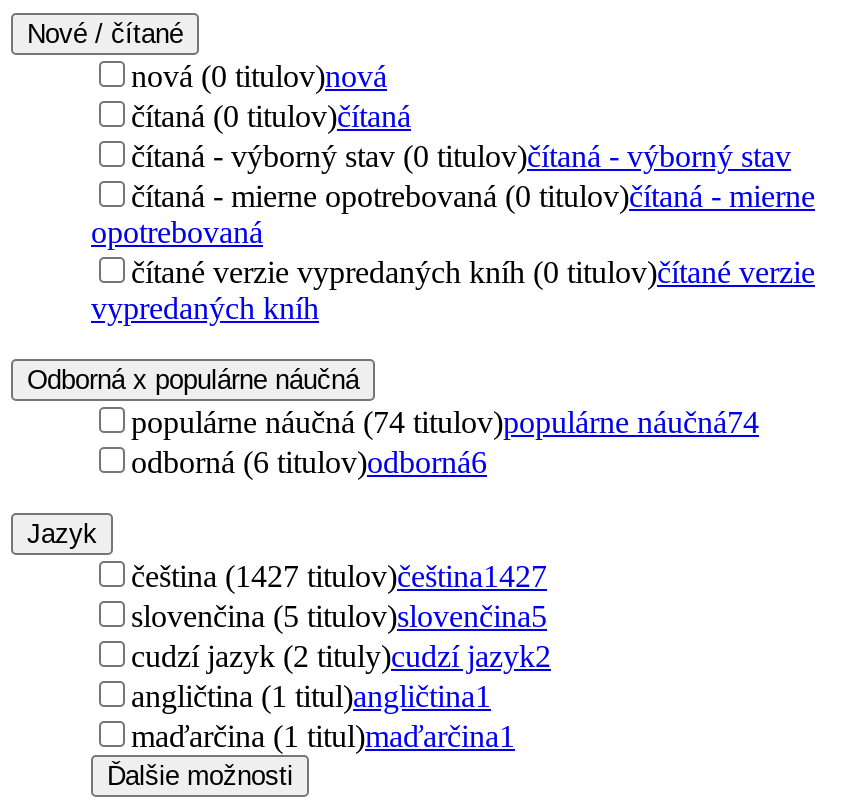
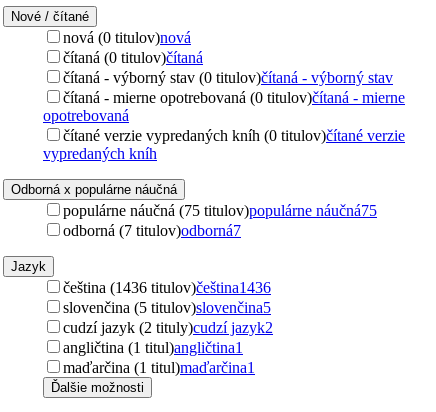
- populárne náučná (74 titulov)populárne náučná74
+ populárne náučná (75 titulov)populárne náučná75

- odborná (6 titulov)odborná6
+ odborná (7 titulov)odborná7

- čeština (1427 titulov)čeština1427
+ čeština (1436 titulov)čeština1436
